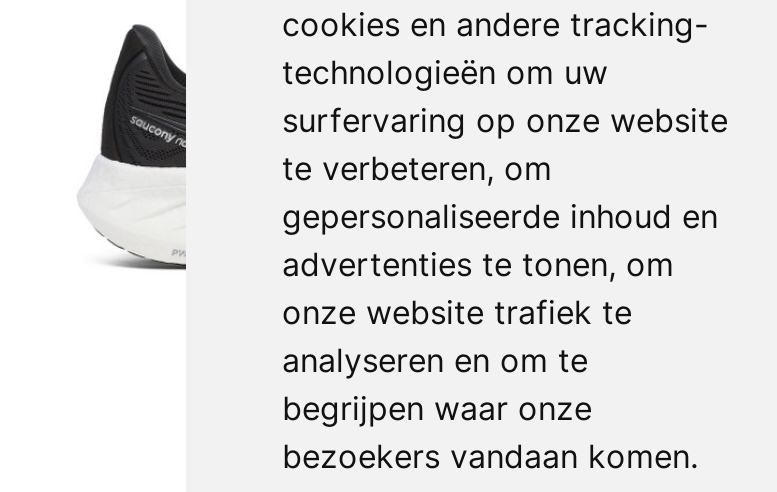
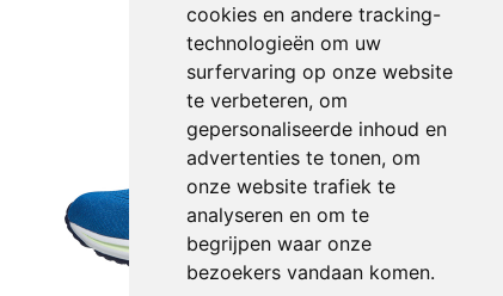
- [image]

+ [image]
